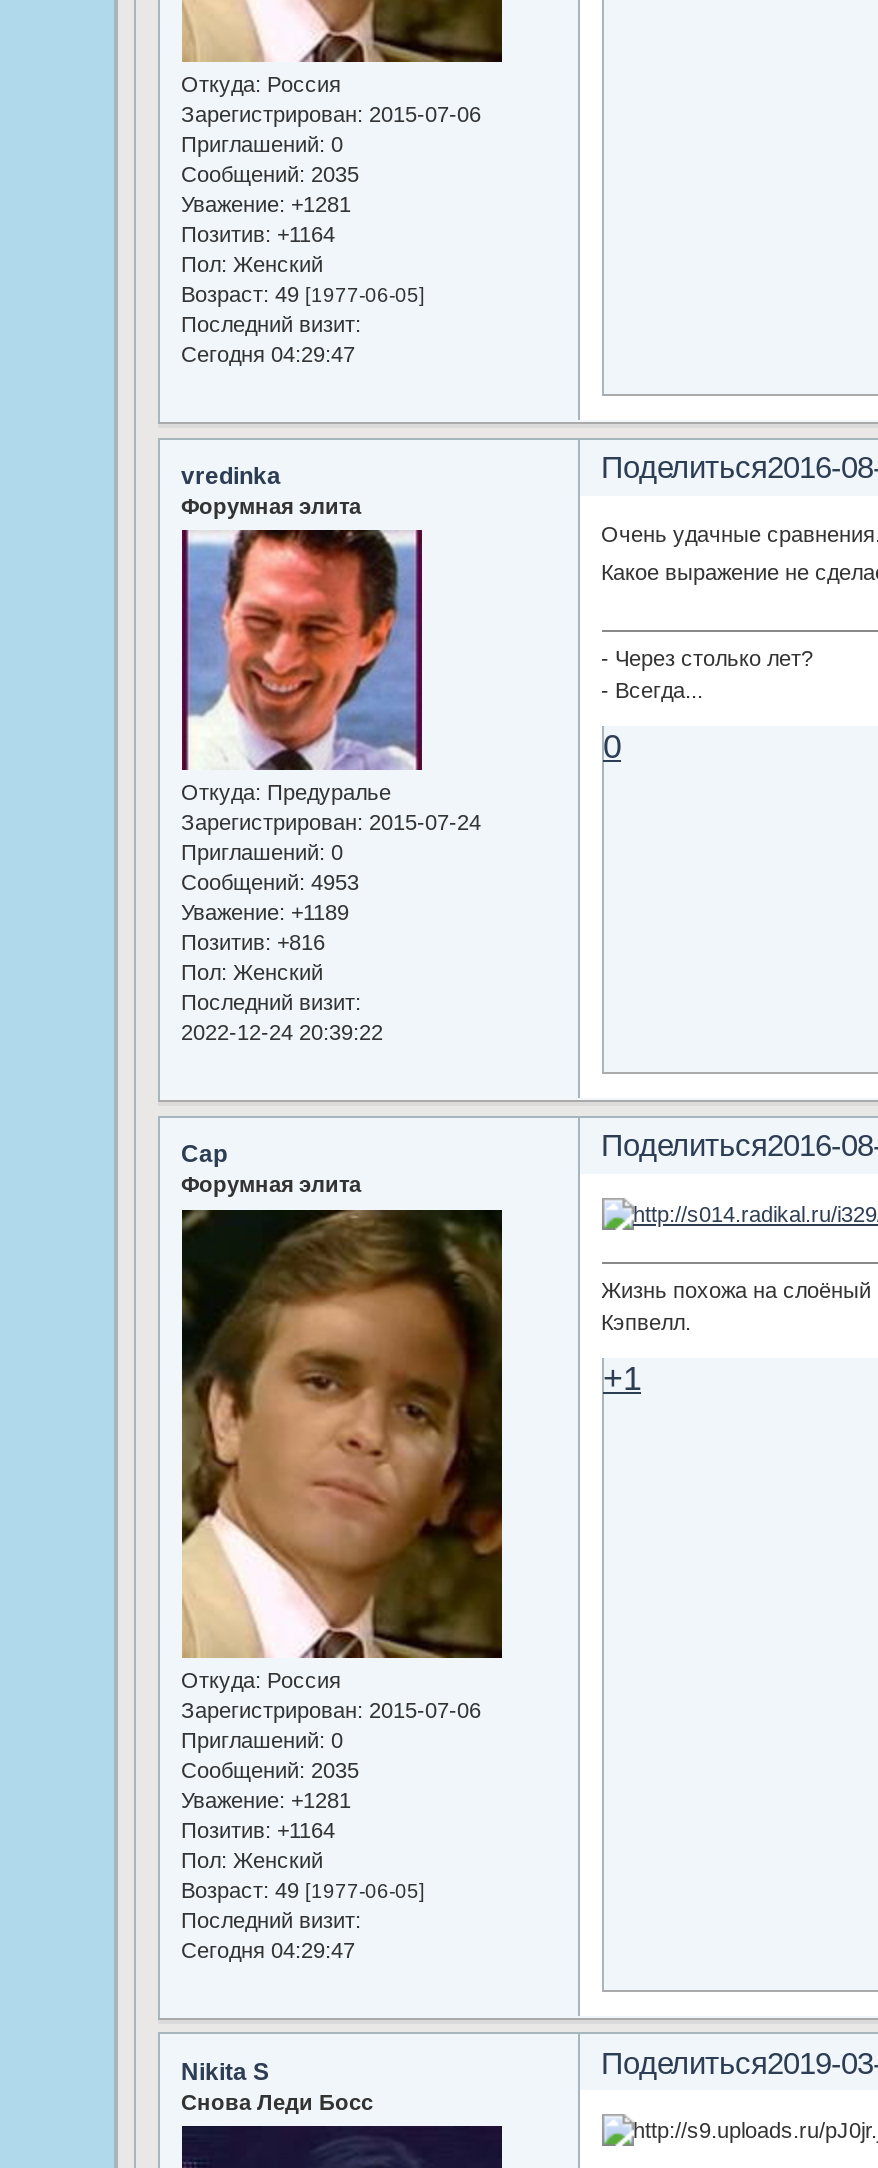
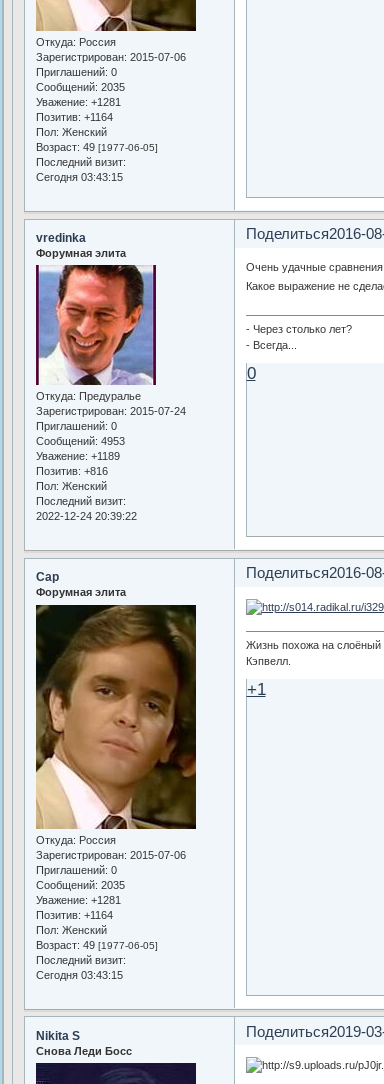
- Сегодня 04:29:47
+ Сегодня 03:43:15

- Сегодня 04:29:47
+ Сегодня 03:43:15
